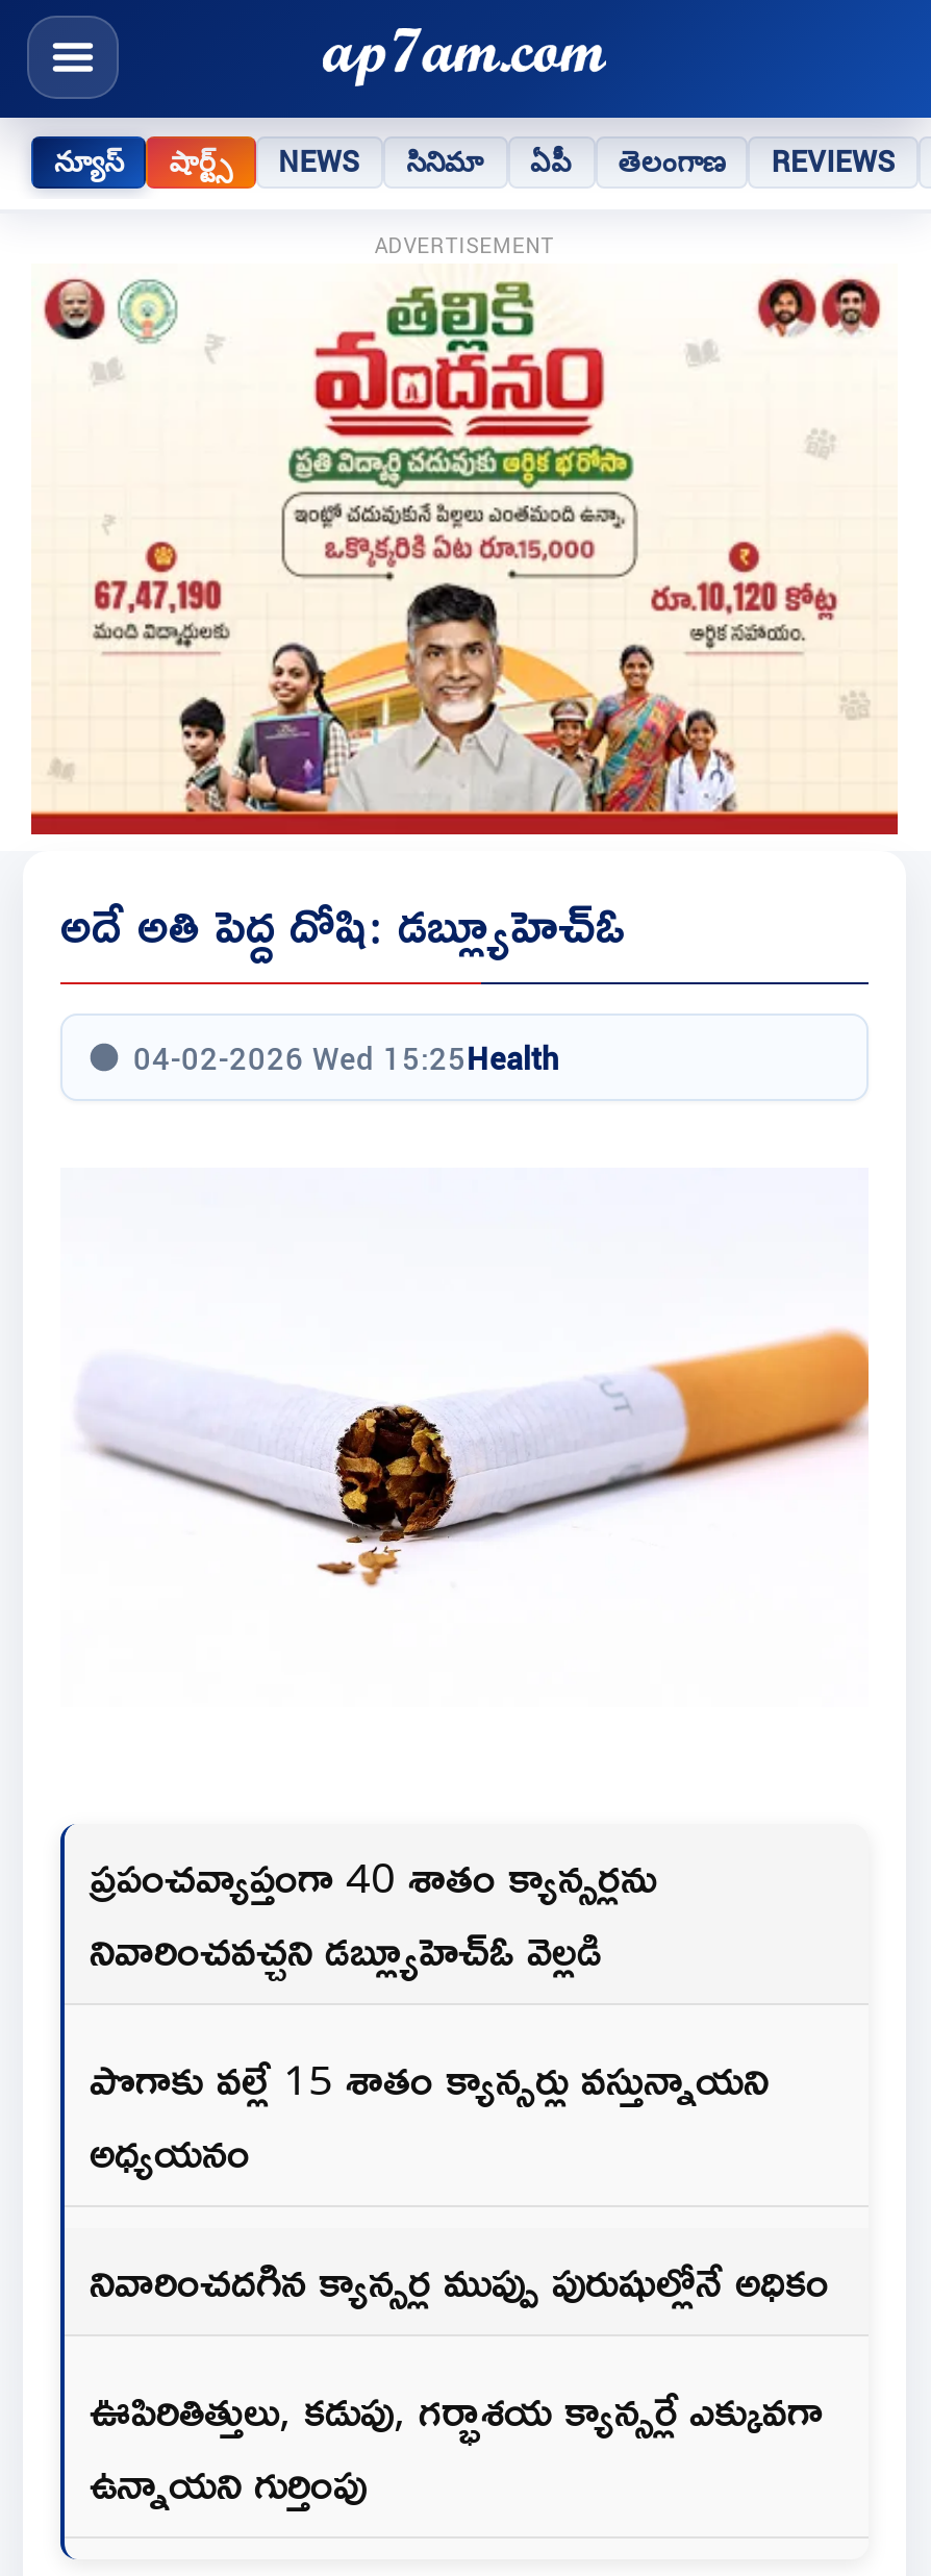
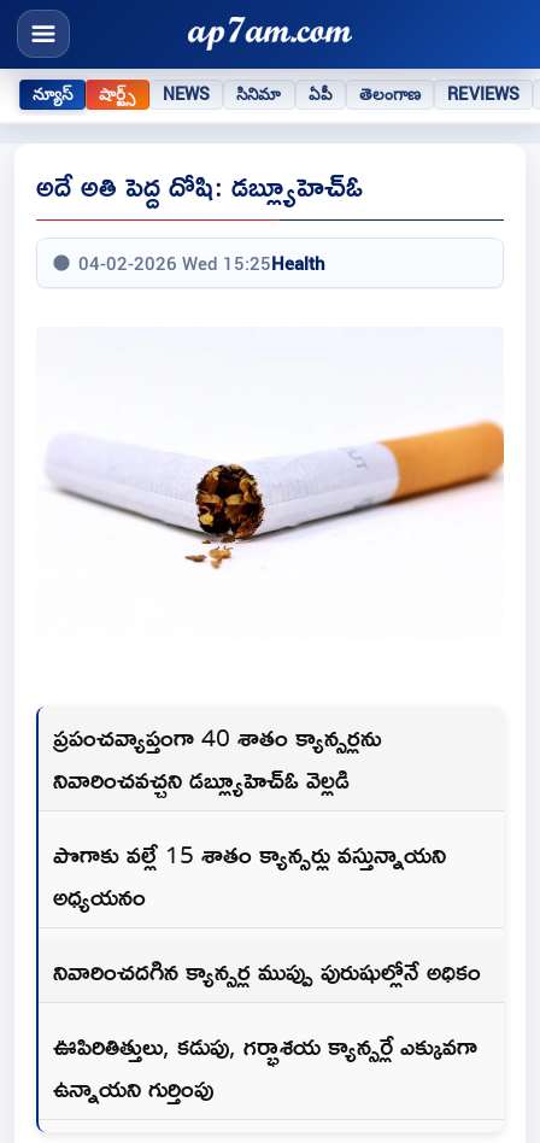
- ADVERTISEMENT

- [image]
